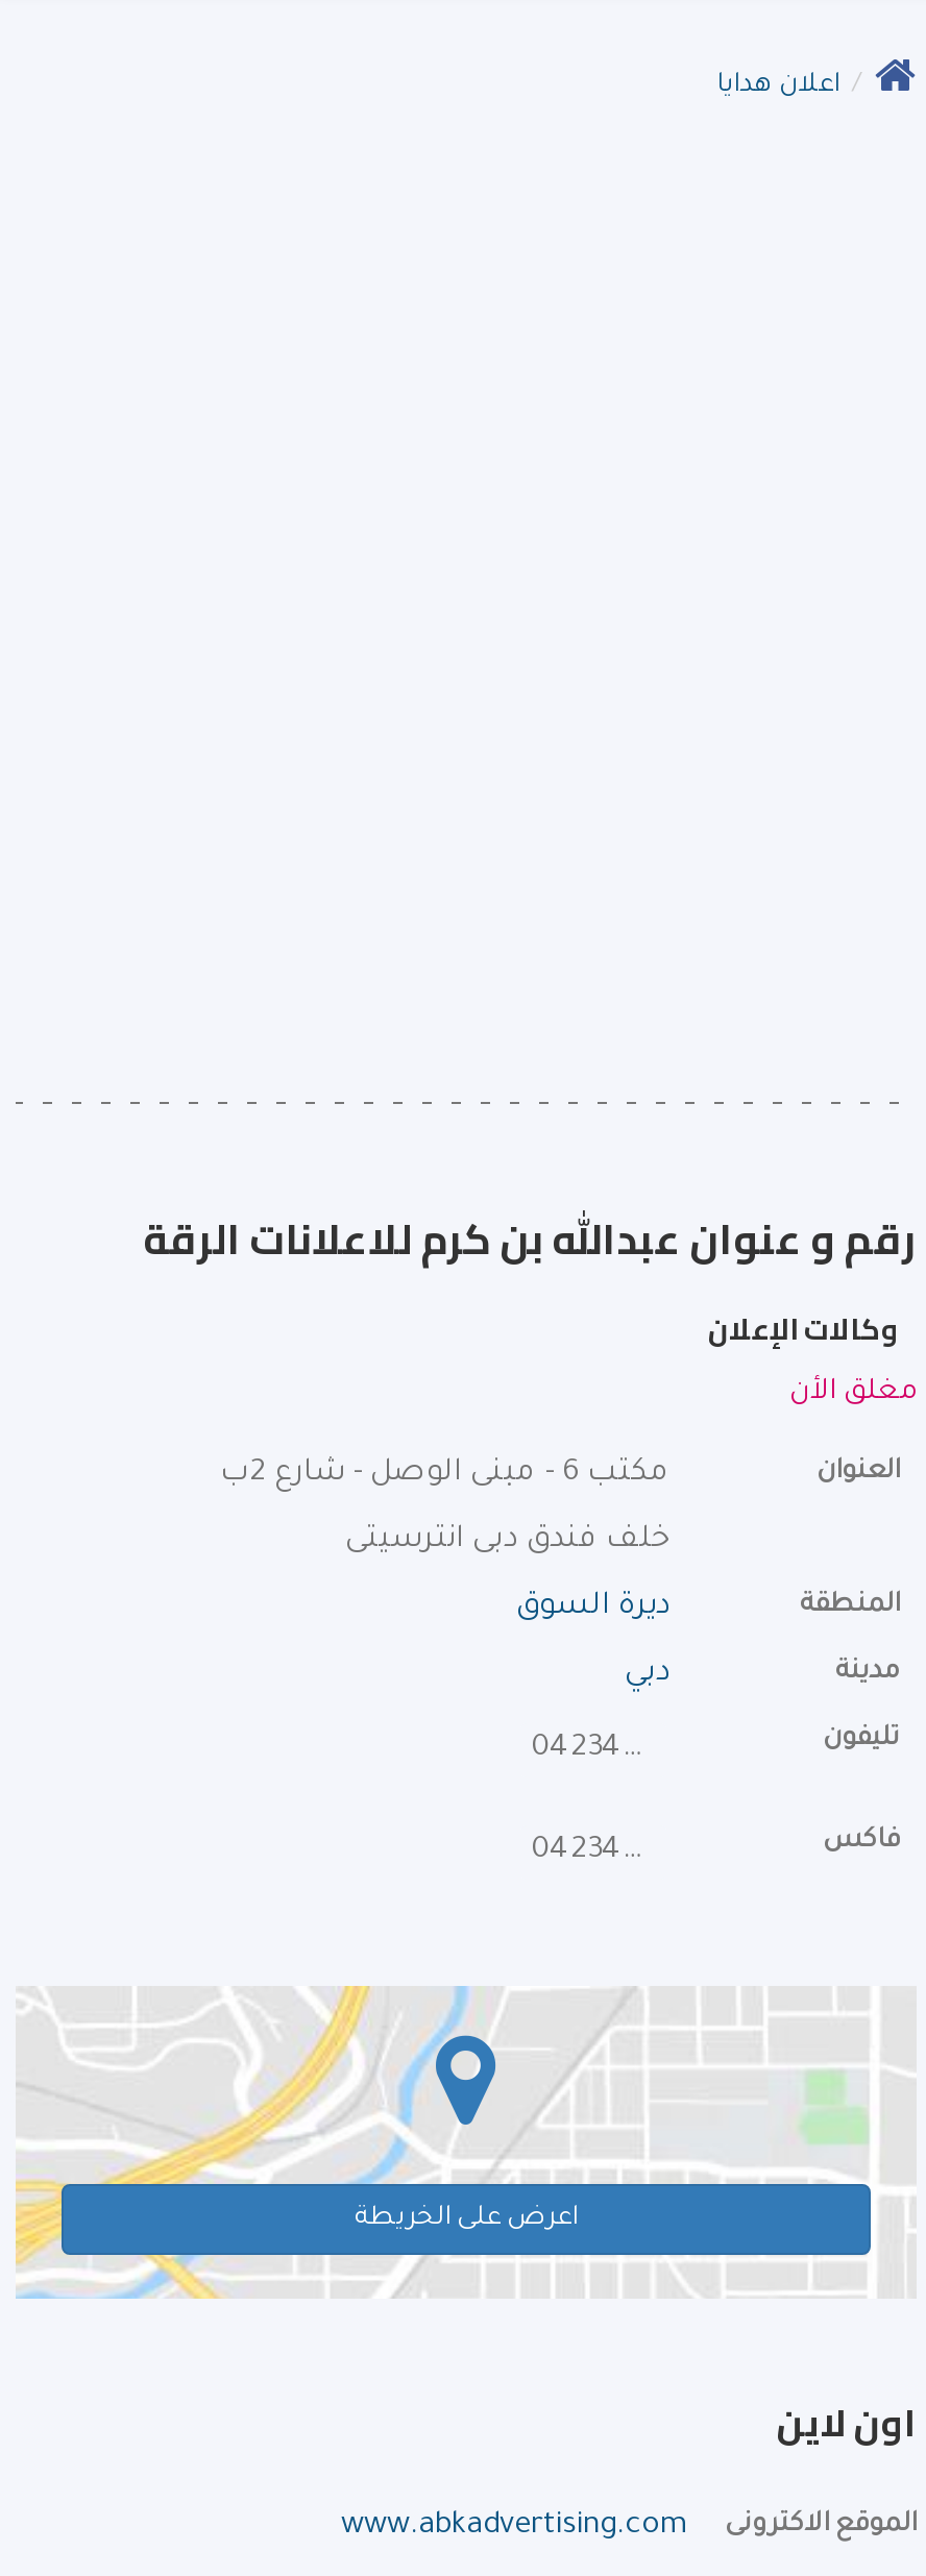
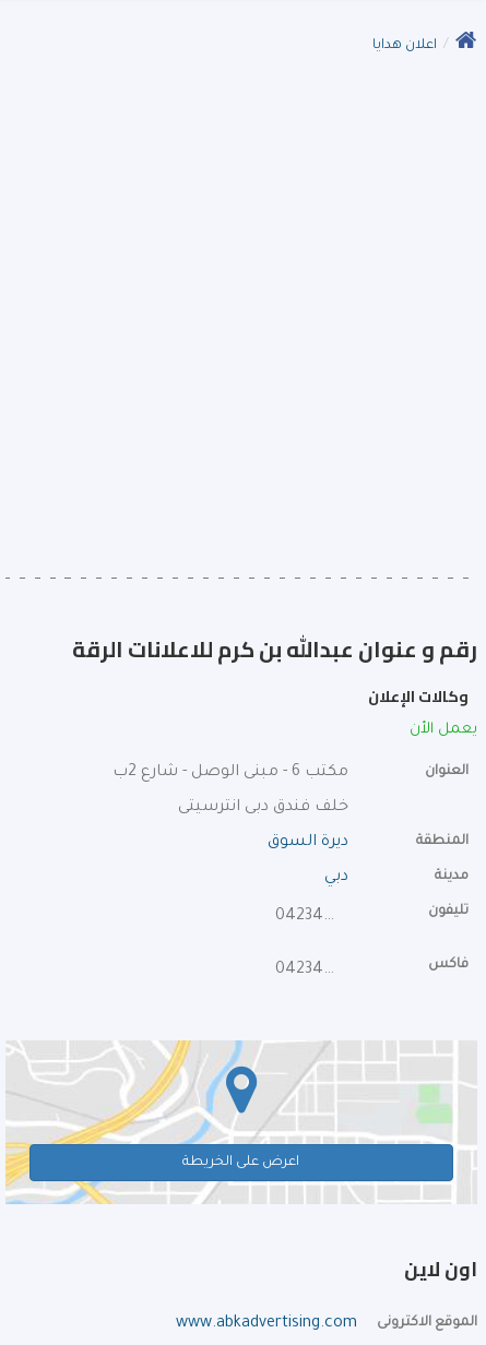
- مغلق الأن
+ يعمل الأن
